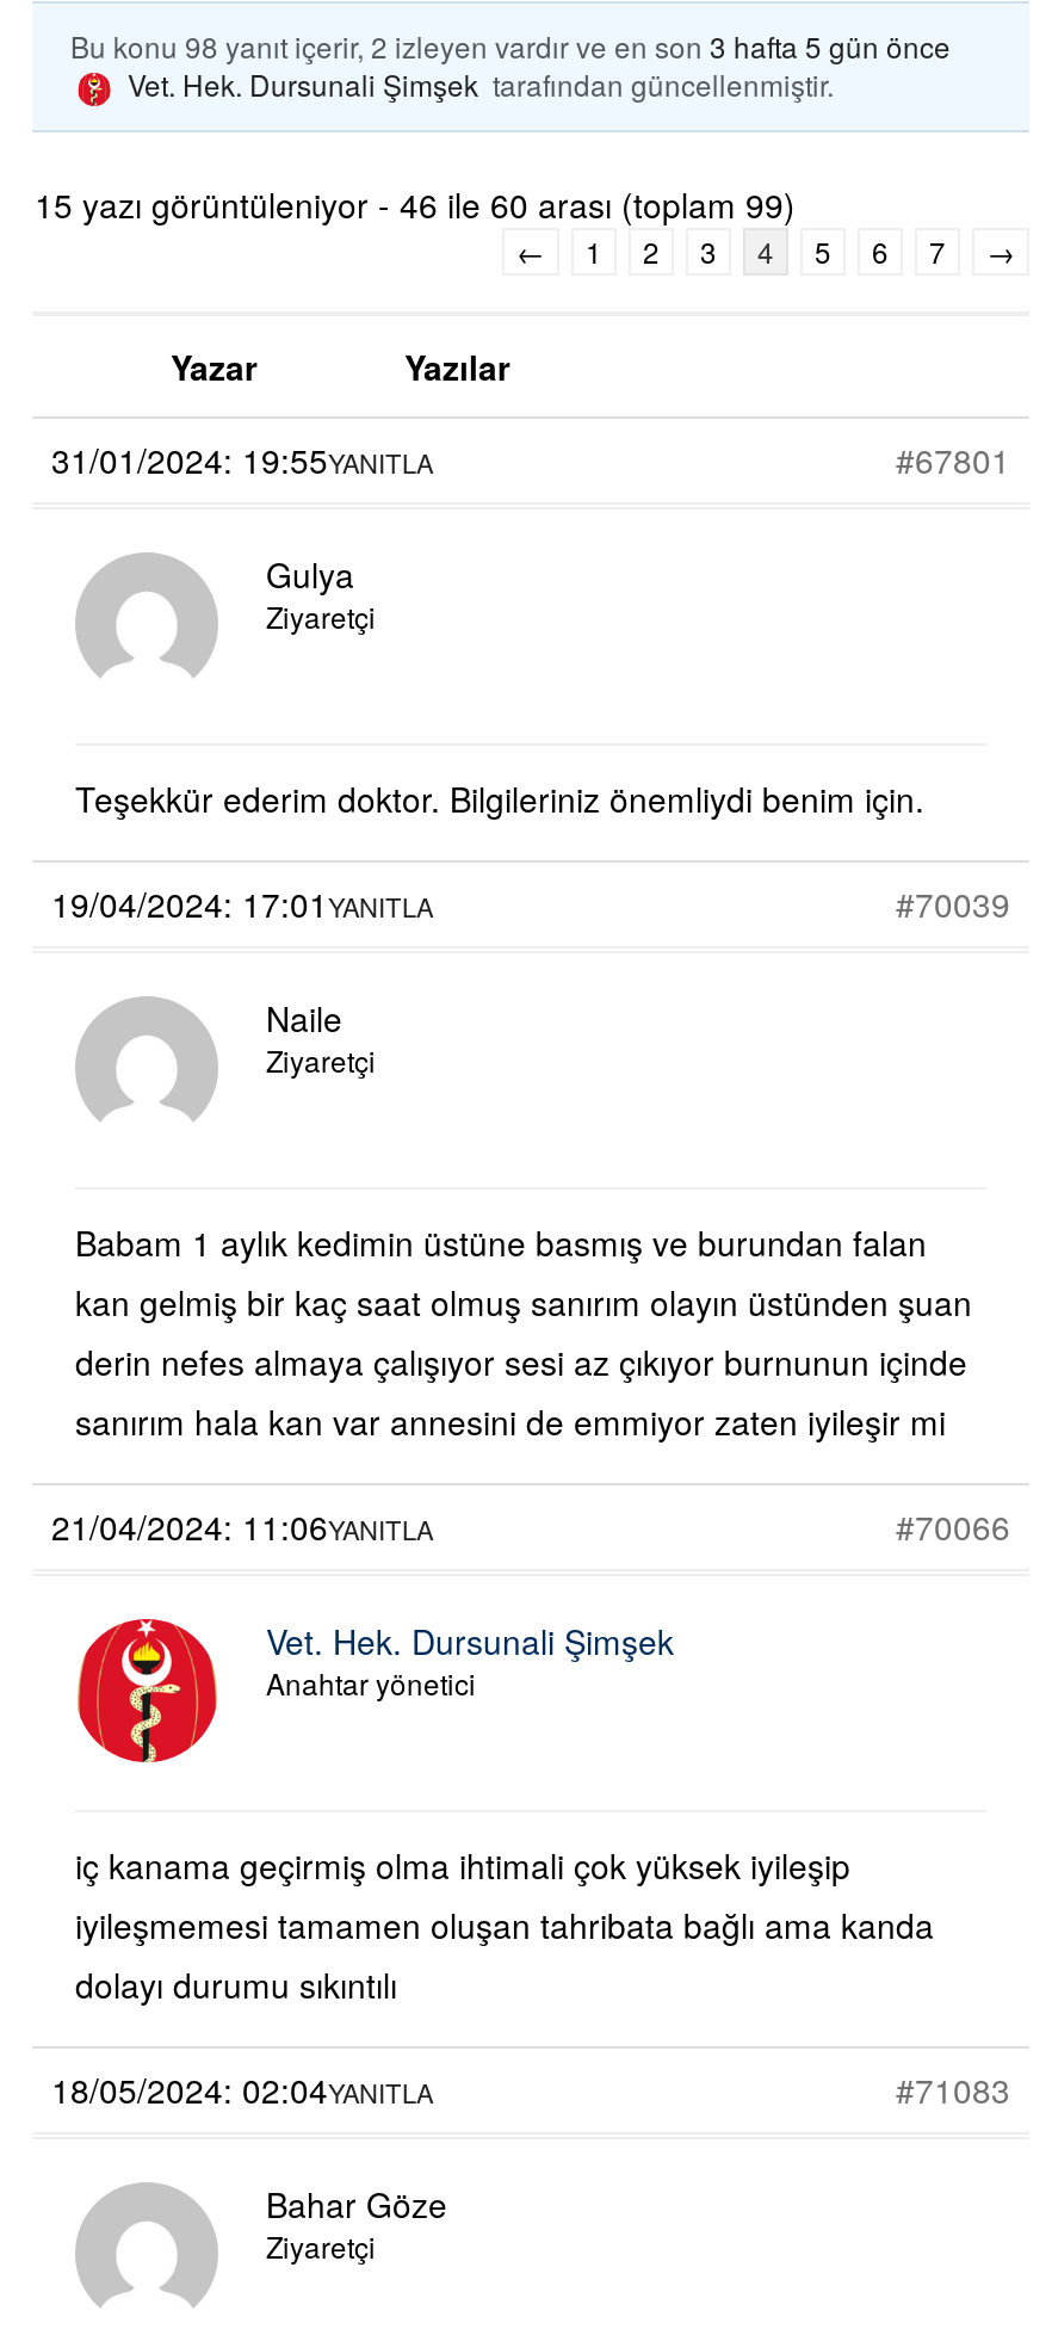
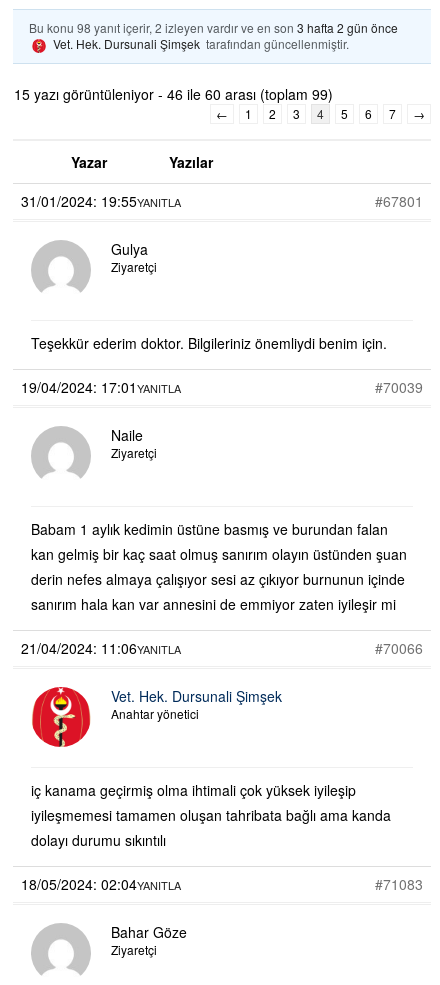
- Bu konu 98 yanıt içerir, 2 izleyen vardır ve en son 3 hafta 5 gün önce
+ Bu konu 98 yanıt içerir, 2 izleyen vardır ve en son 3 hafta 2 gün önce
